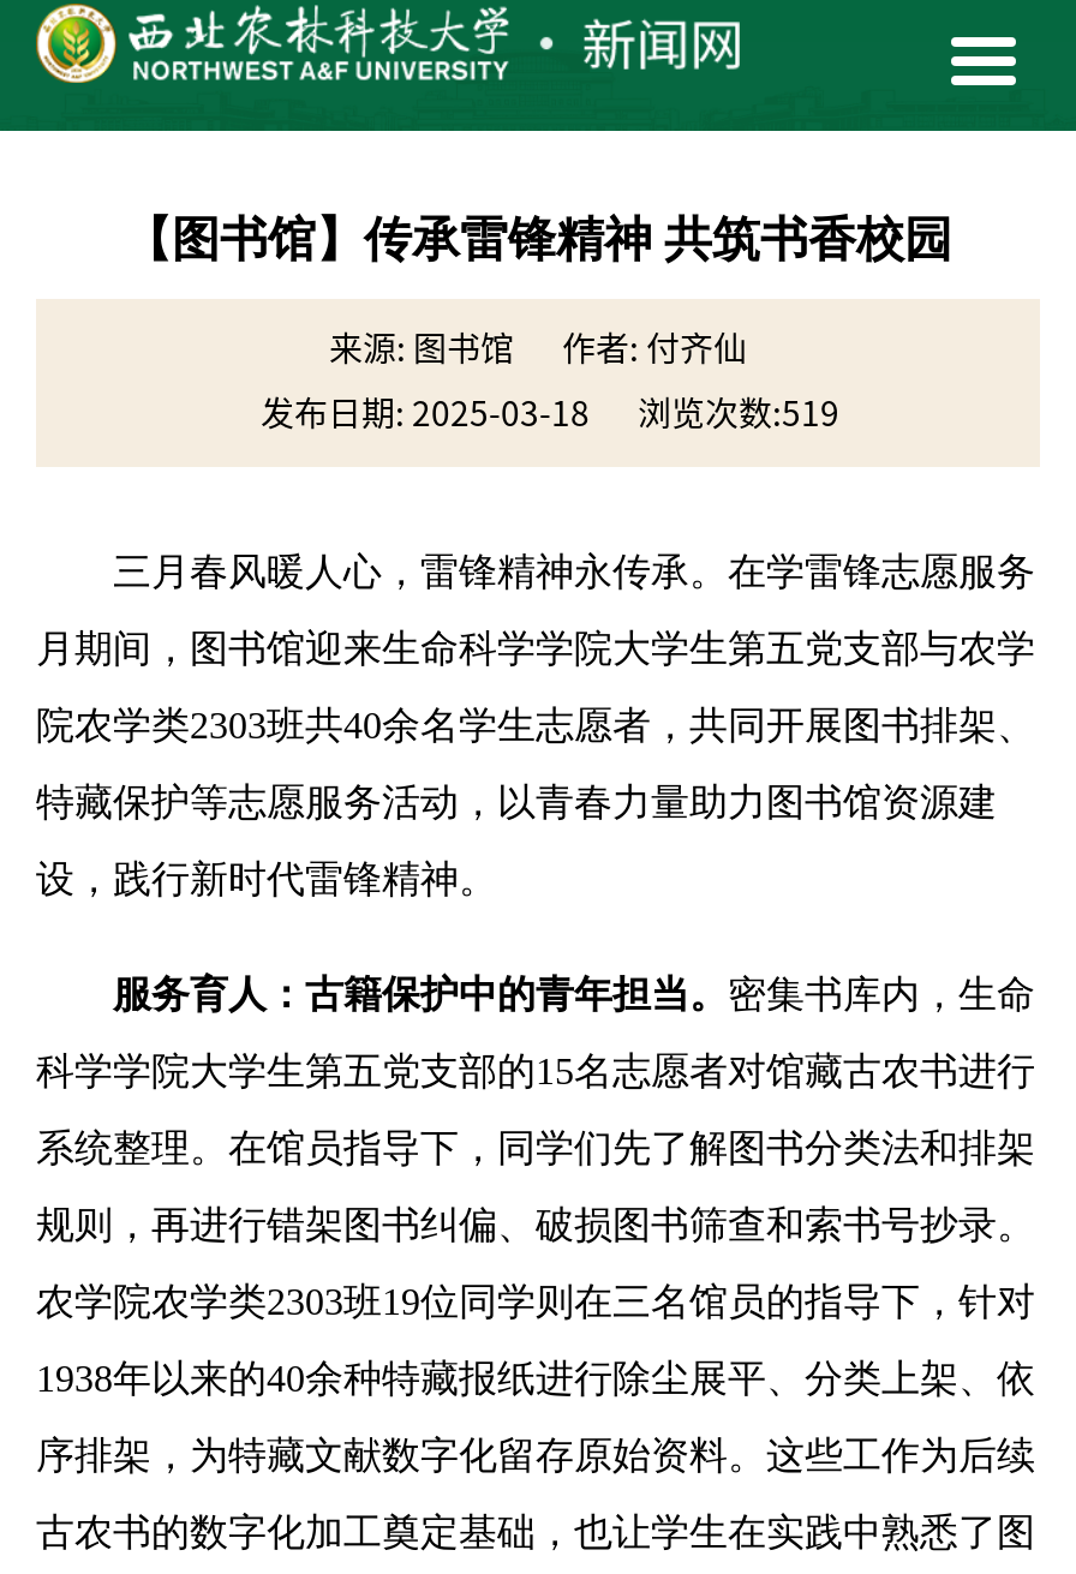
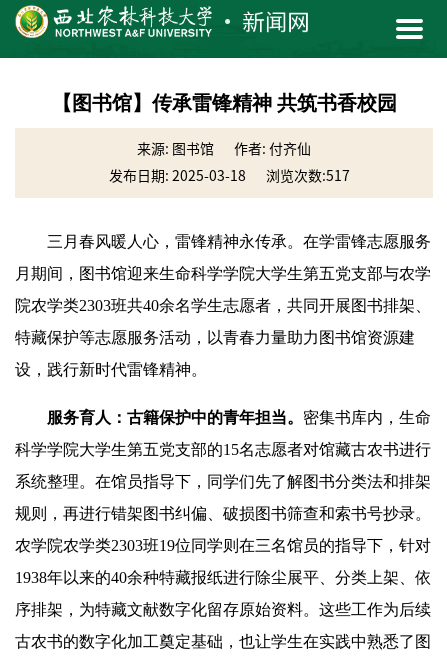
- 发布日期: 2025-03-18 浏览次数:519
+ 发布日期: 2025-03-18 浏览次数:517
